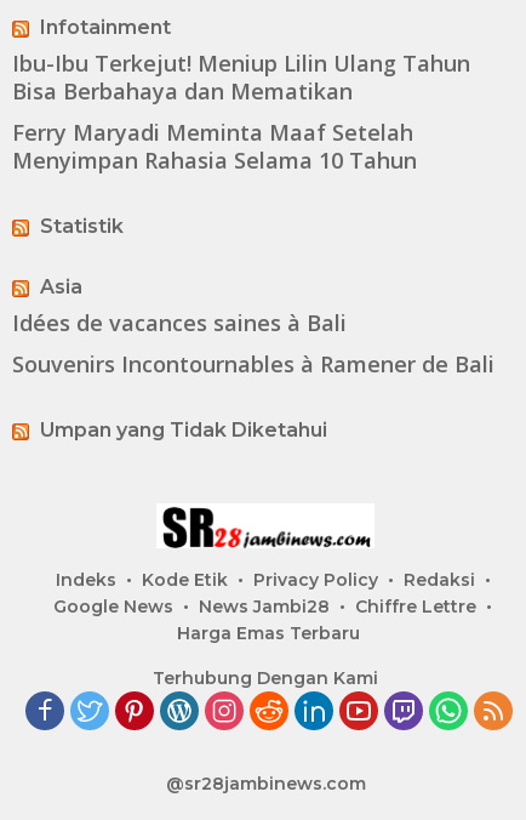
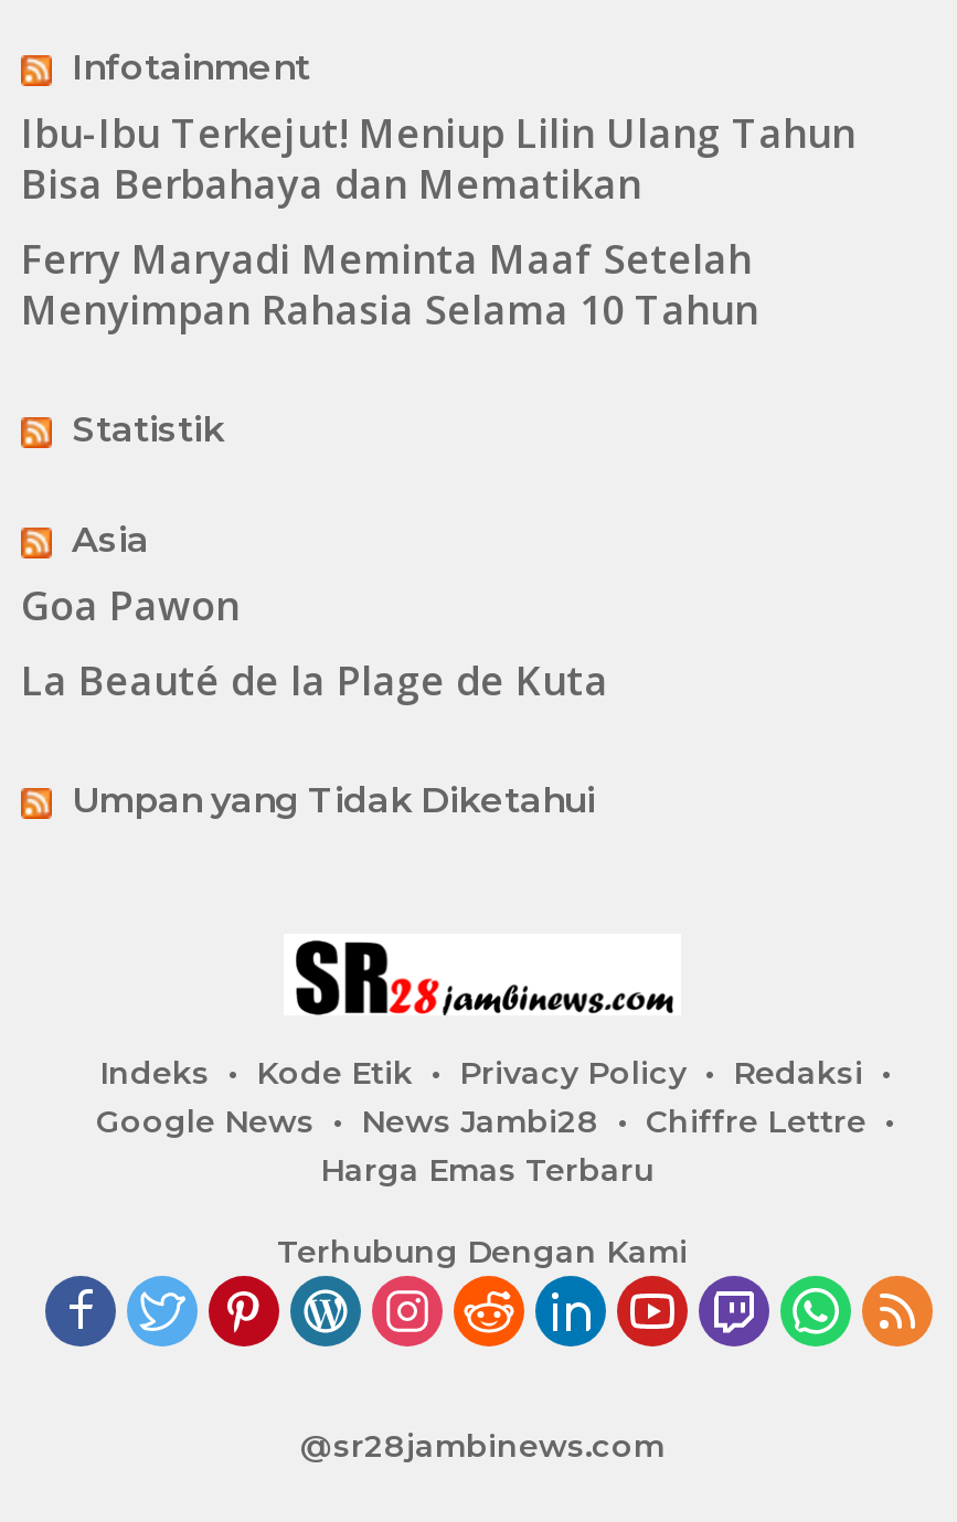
- Idées de vacances saines à Bali
- Souvenirs Incontournables à Ramener de Bali
+ Goa Pawon
+ La Beauté de la Plage de Kuta
